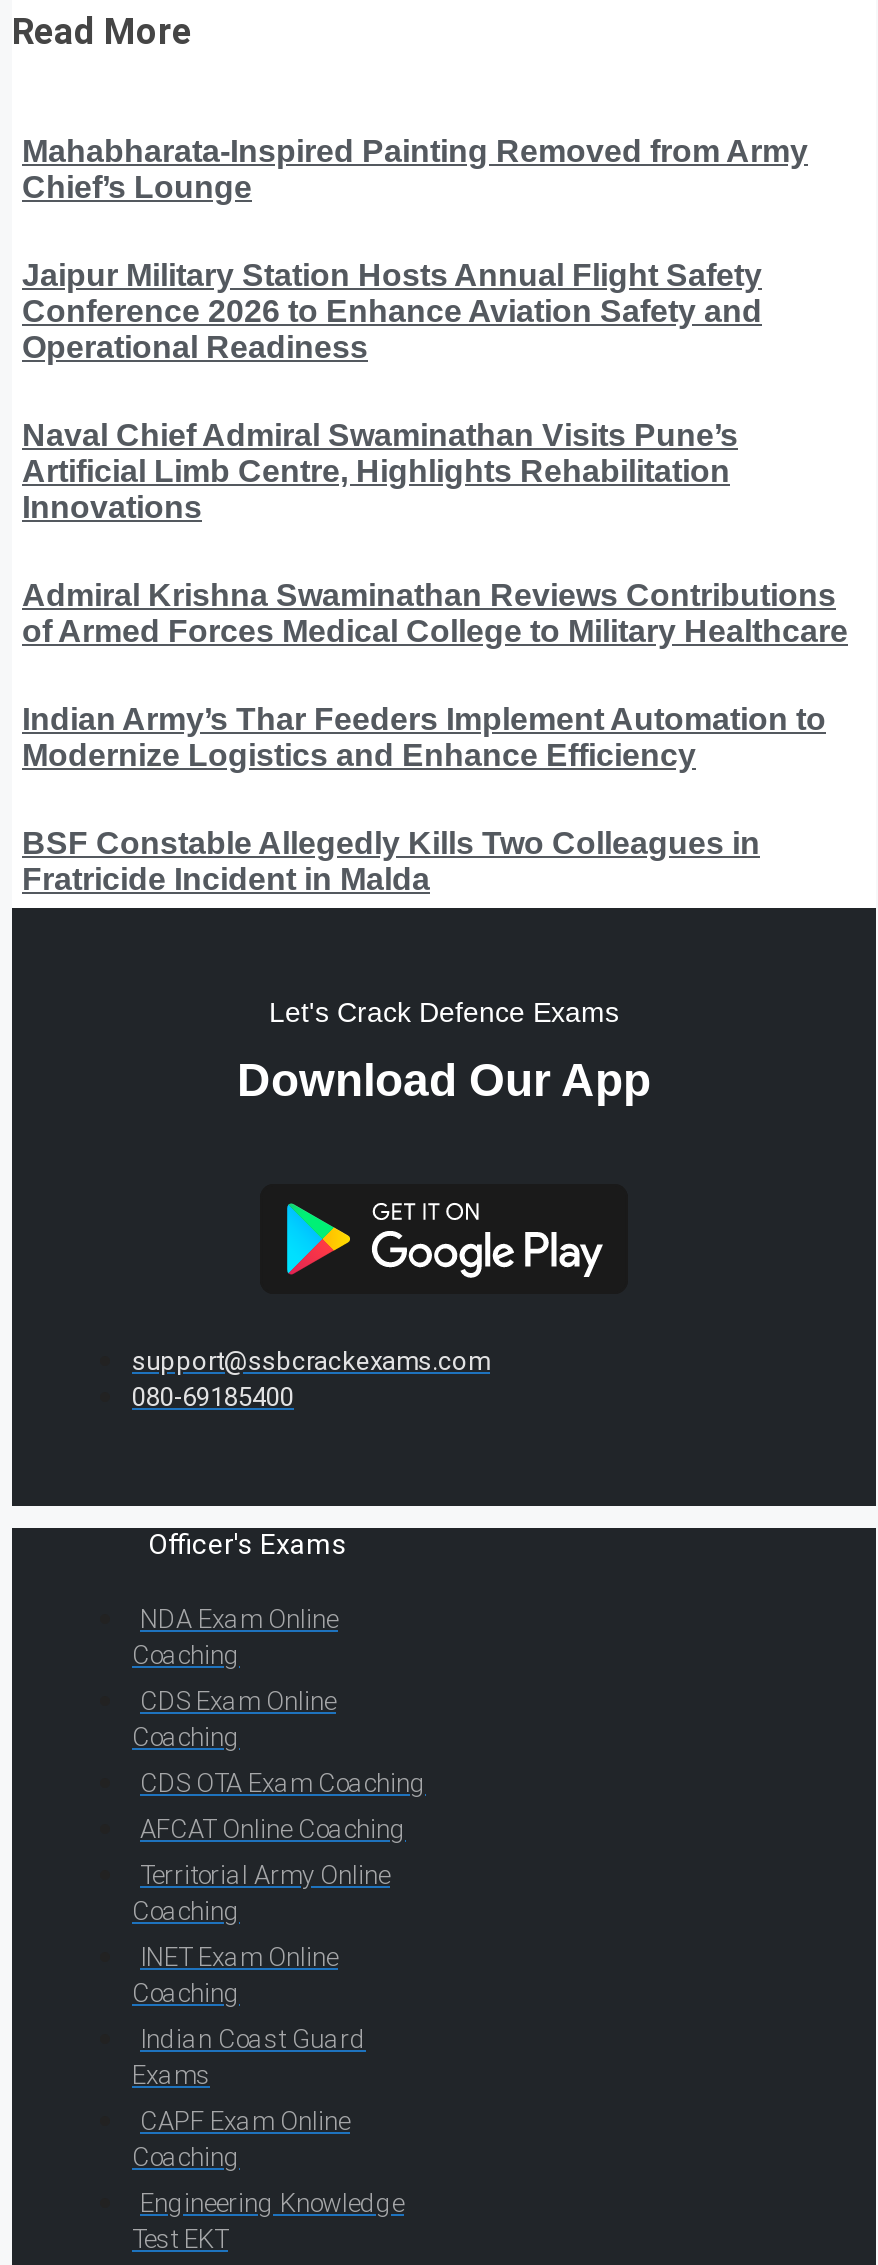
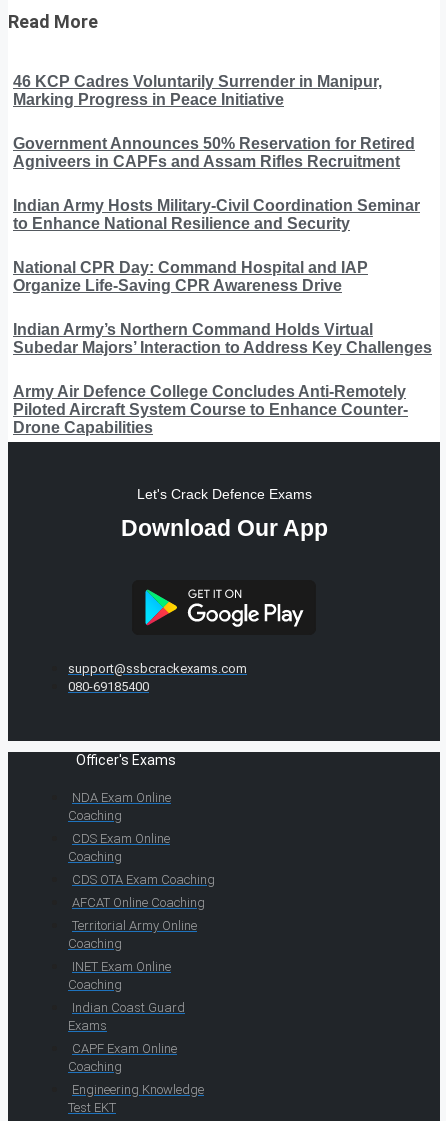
- Mahabharata-Inspired Painting Removed from Army
- Chief’s Lounge
+ 46 KCP Cadres Voluntarily Surrender in Manipur,
+ Marking Progress in Peace Initiative

- Jaipur Military Station Hosts Annual Flight Safety
- Conference 2026 to Enhance Aviation Safety and
- Operational Readiness
+ Government Announces 50% Reservation for Retired
+ Agniveers in CAPFs and Assam Rifles Recruitment

- Naval Chief Admiral Swaminathan Visits Pune’s
- Artificial Limb Centre, Highlights Rehabilitation
- Innovations
+ Indian Army Hosts Military-Civil Coordination Seminar
+ to Enhance National Resilience and Security

- Admiral Krishna Swaminathan Reviews Contributions
- of Armed Forces Medical College to Military Healthcare
+ National CPR Day: Command Hospital and IAP
+ Organize Life-Saving CPR Awareness Drive

- Indian Army’s Thar Feeders Implement Automation to
- Modernize Logistics and Enhance Efficiency
+ Indian Army’s Northern Command Holds Virtual
+ Subedar Majors’ Interaction to Address Key Challenges

- BSF Constable Allegedly Kills Two Colleagues in
- Fratricide Incident in Malda
+ Army Air Defence College Concludes Anti-Remotely
+ Piloted Aircraft System Course to Enhance Counter-
+ Drone Capabilities
